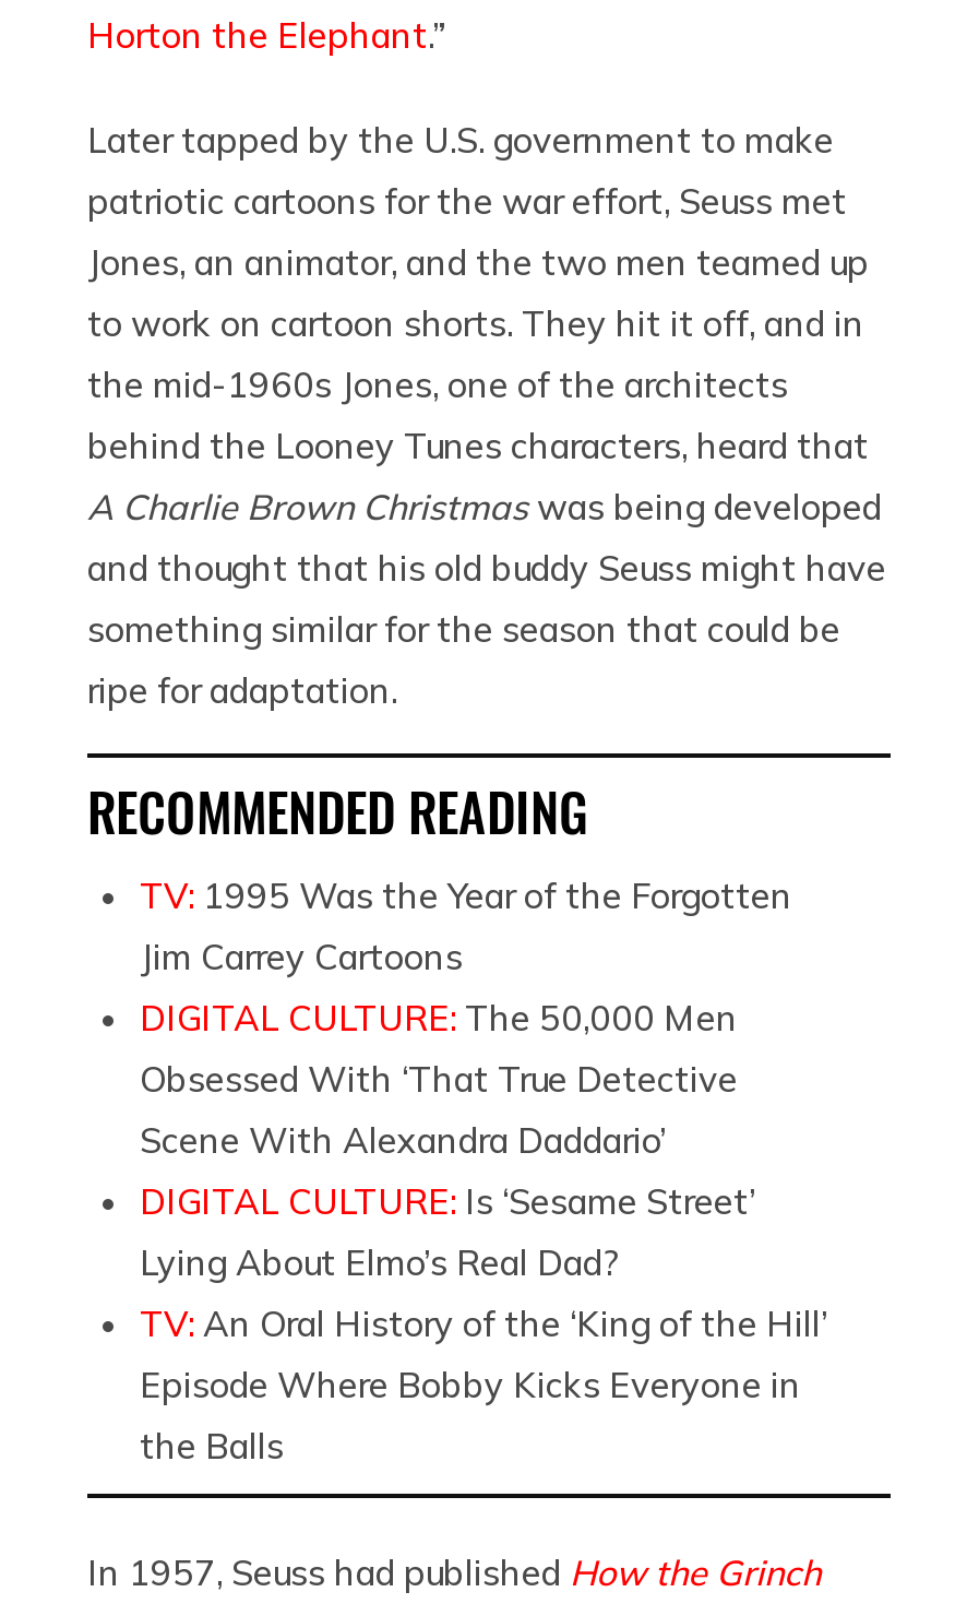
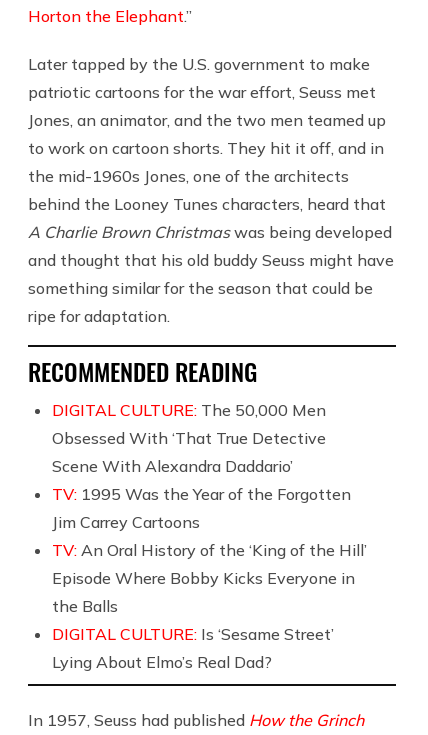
moved down: TV: 1995 Was the Year of the Forgotten | Jim Carrey Cartoons

moved up: DIGITAL CULTURE: The 50,000 Men | Obsessed With ‘That True Detective | Scene With Alexandra Daddario’

moved down: DIGITAL CULTURE: Is ‘Sesame Street’ | Lying About Elmo’s Real Dad?

moved up: TV: An Oral History of the ‘King of the Hill’ | Episode Where Bobby Kicks Everyone in | the Balls
